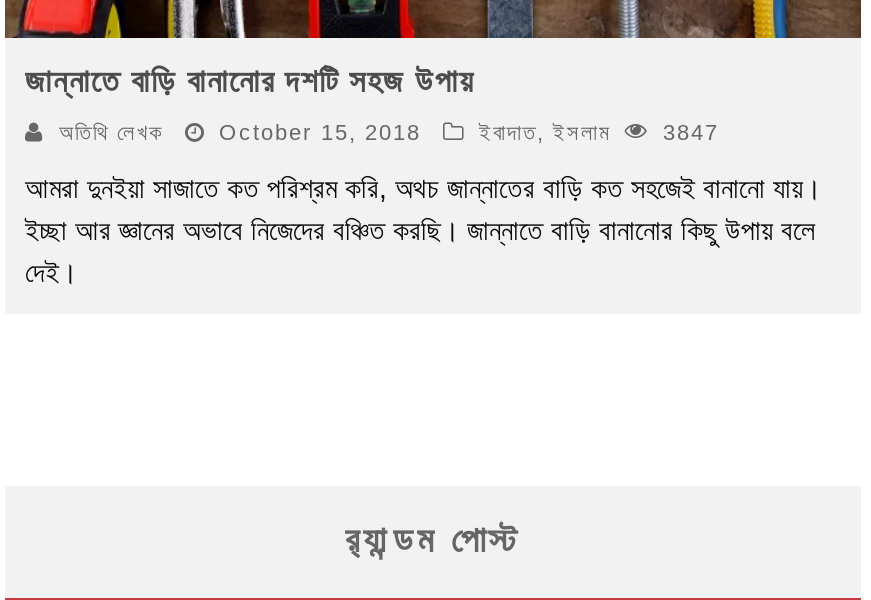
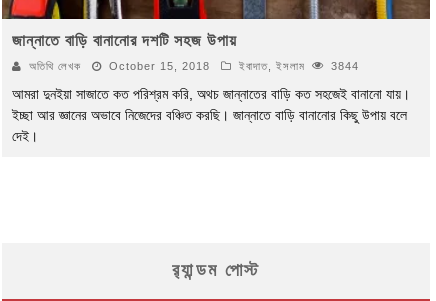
- ইবাদাত, ইসলাম 3847
+ ইবাদাত, ইসলাম 3844
